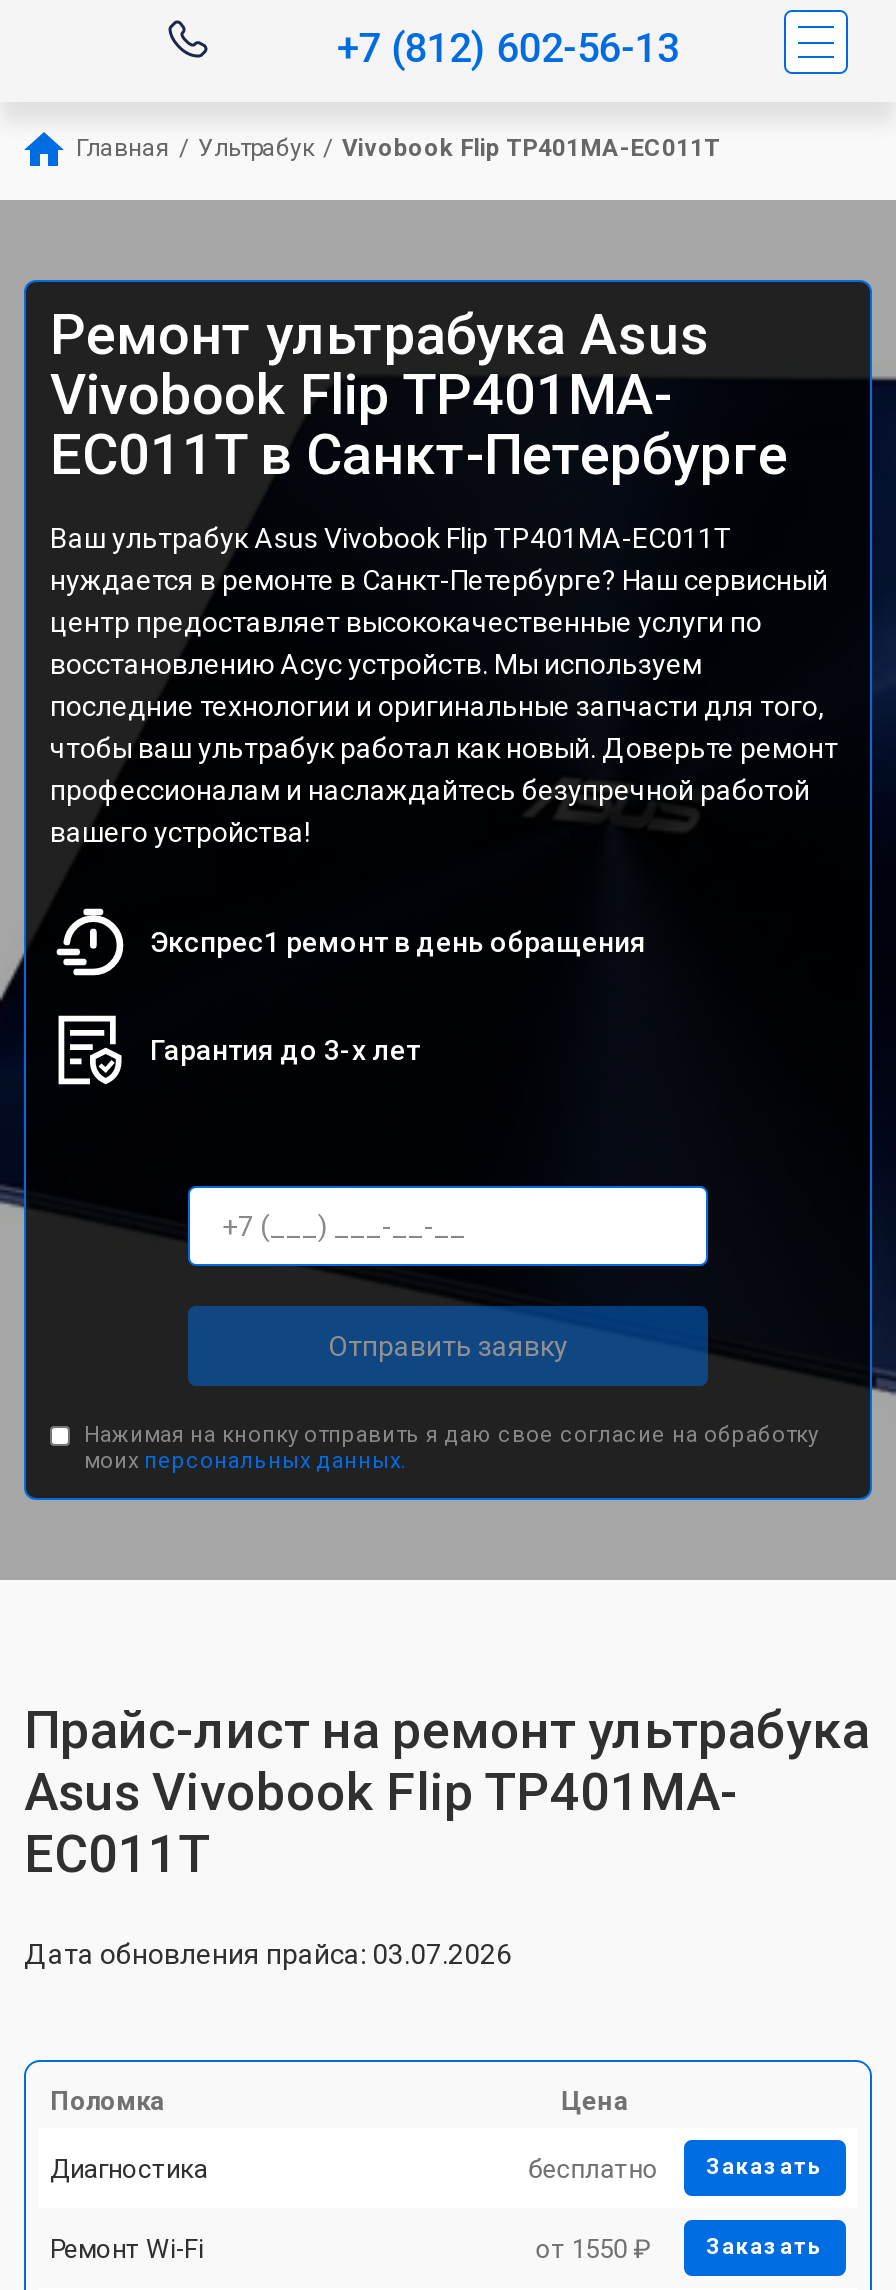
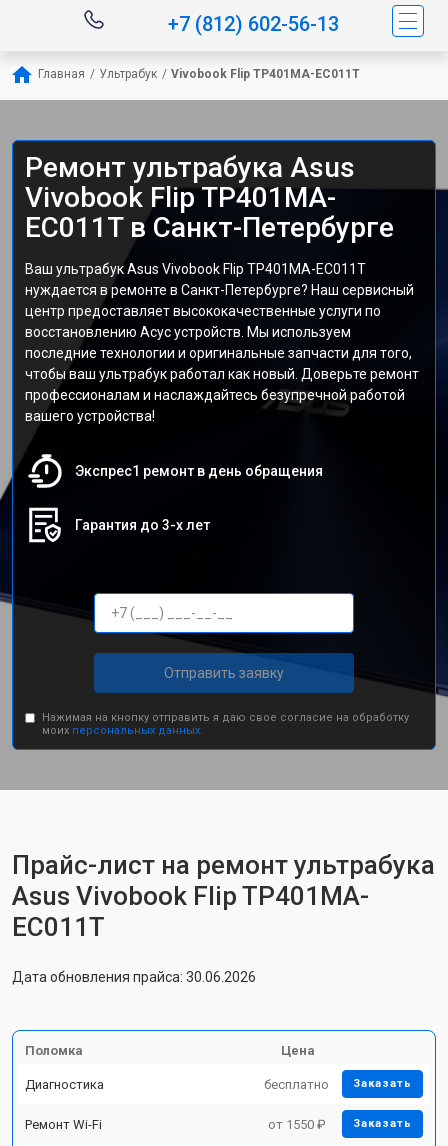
- Дата обновления прайса: 03.07.2026
+ Дата обновления прайса: 30.06.2026
